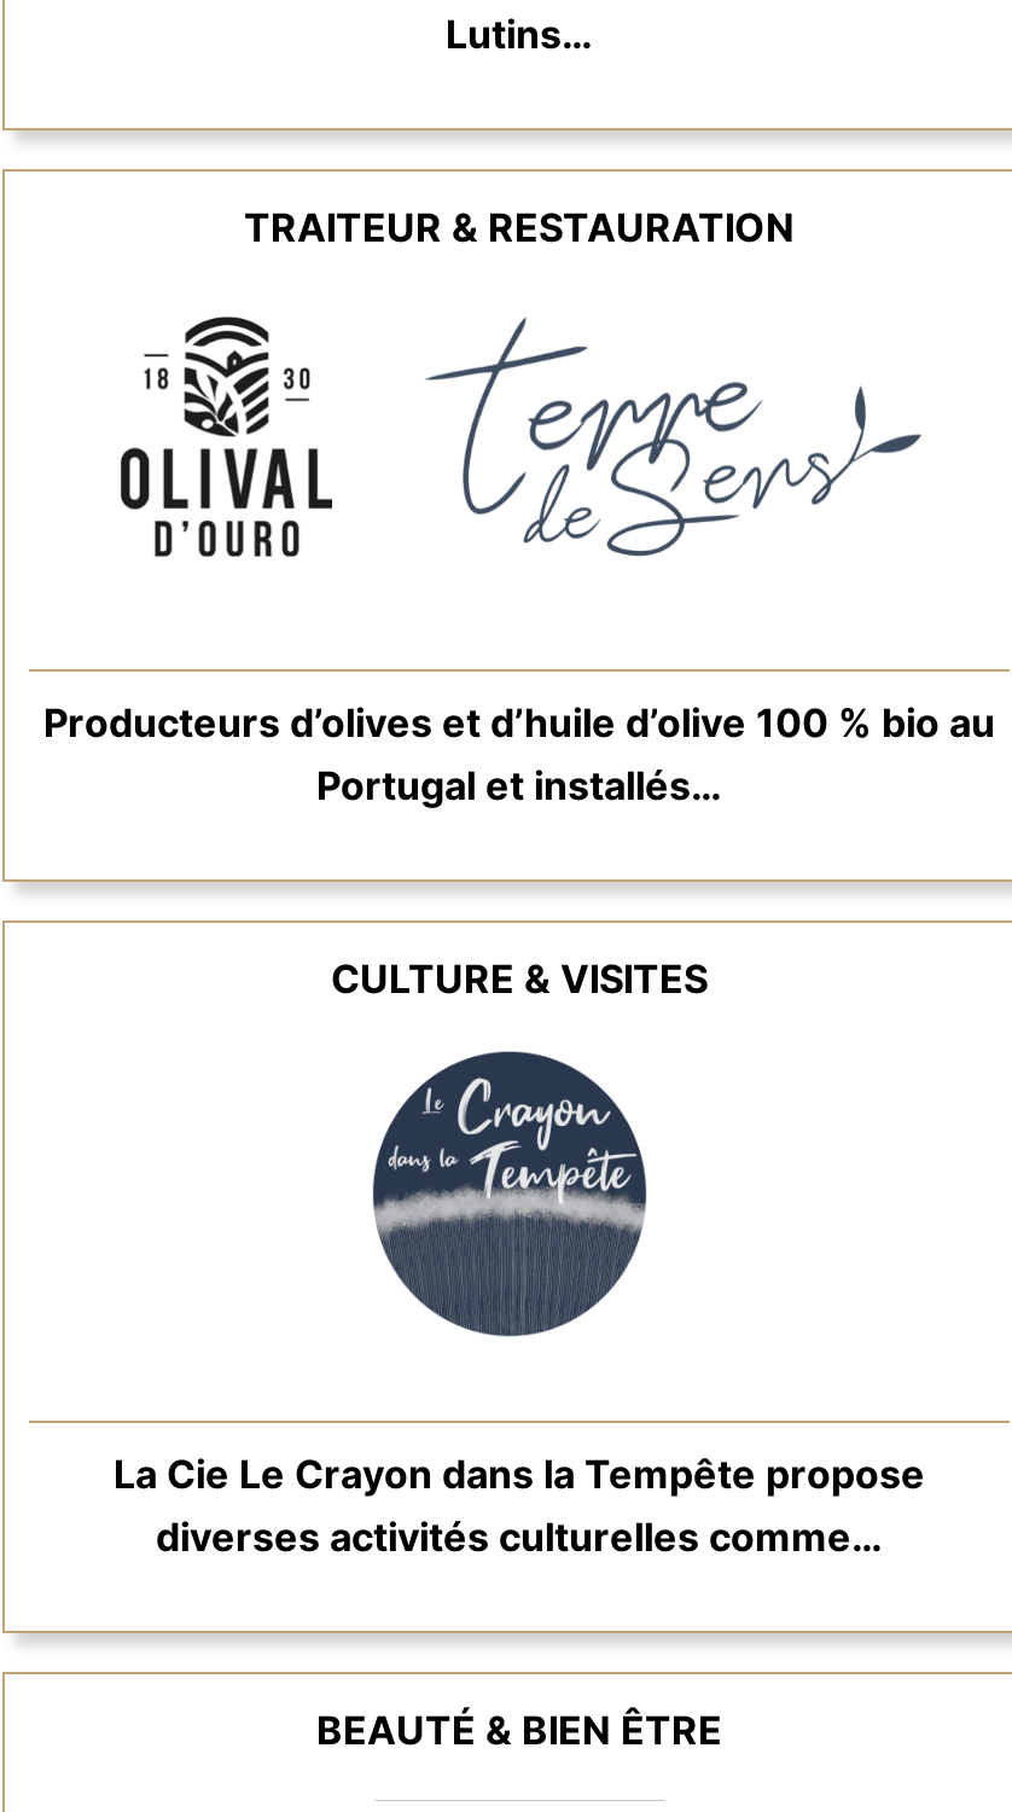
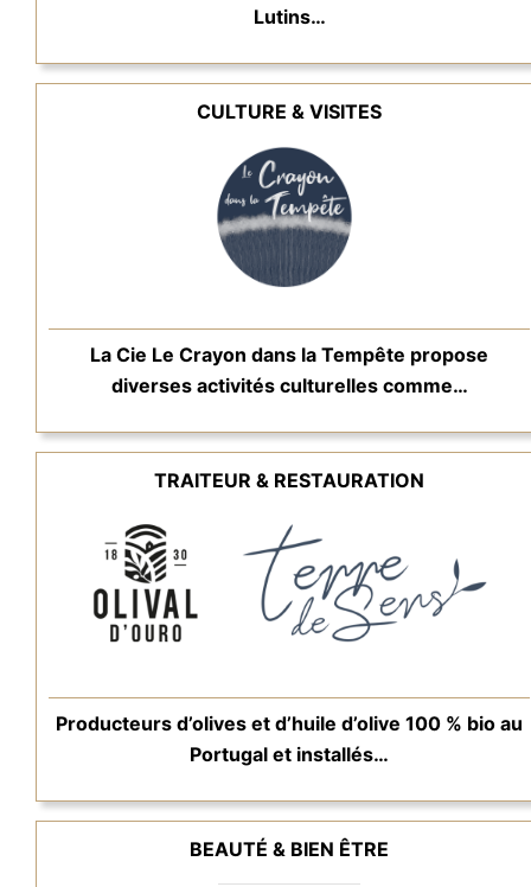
moved down: TRAITEUR & RESTAURATION

moved down: [image]

moved down: Producteurs d’olives et d’huile d’olive 100 % bio au | Portugal et installés…

moved up: [image] | CULTURE & VISITES | La Cie Le Crayon dans la Tempête propose | diverses activités culturelles comme…
